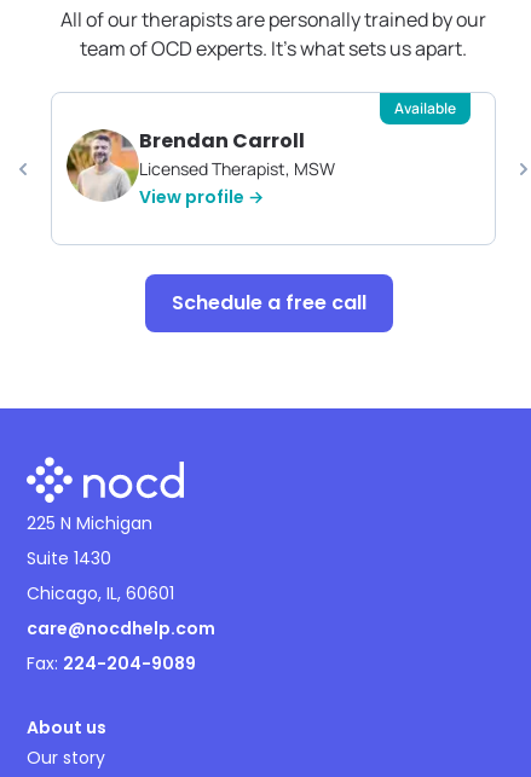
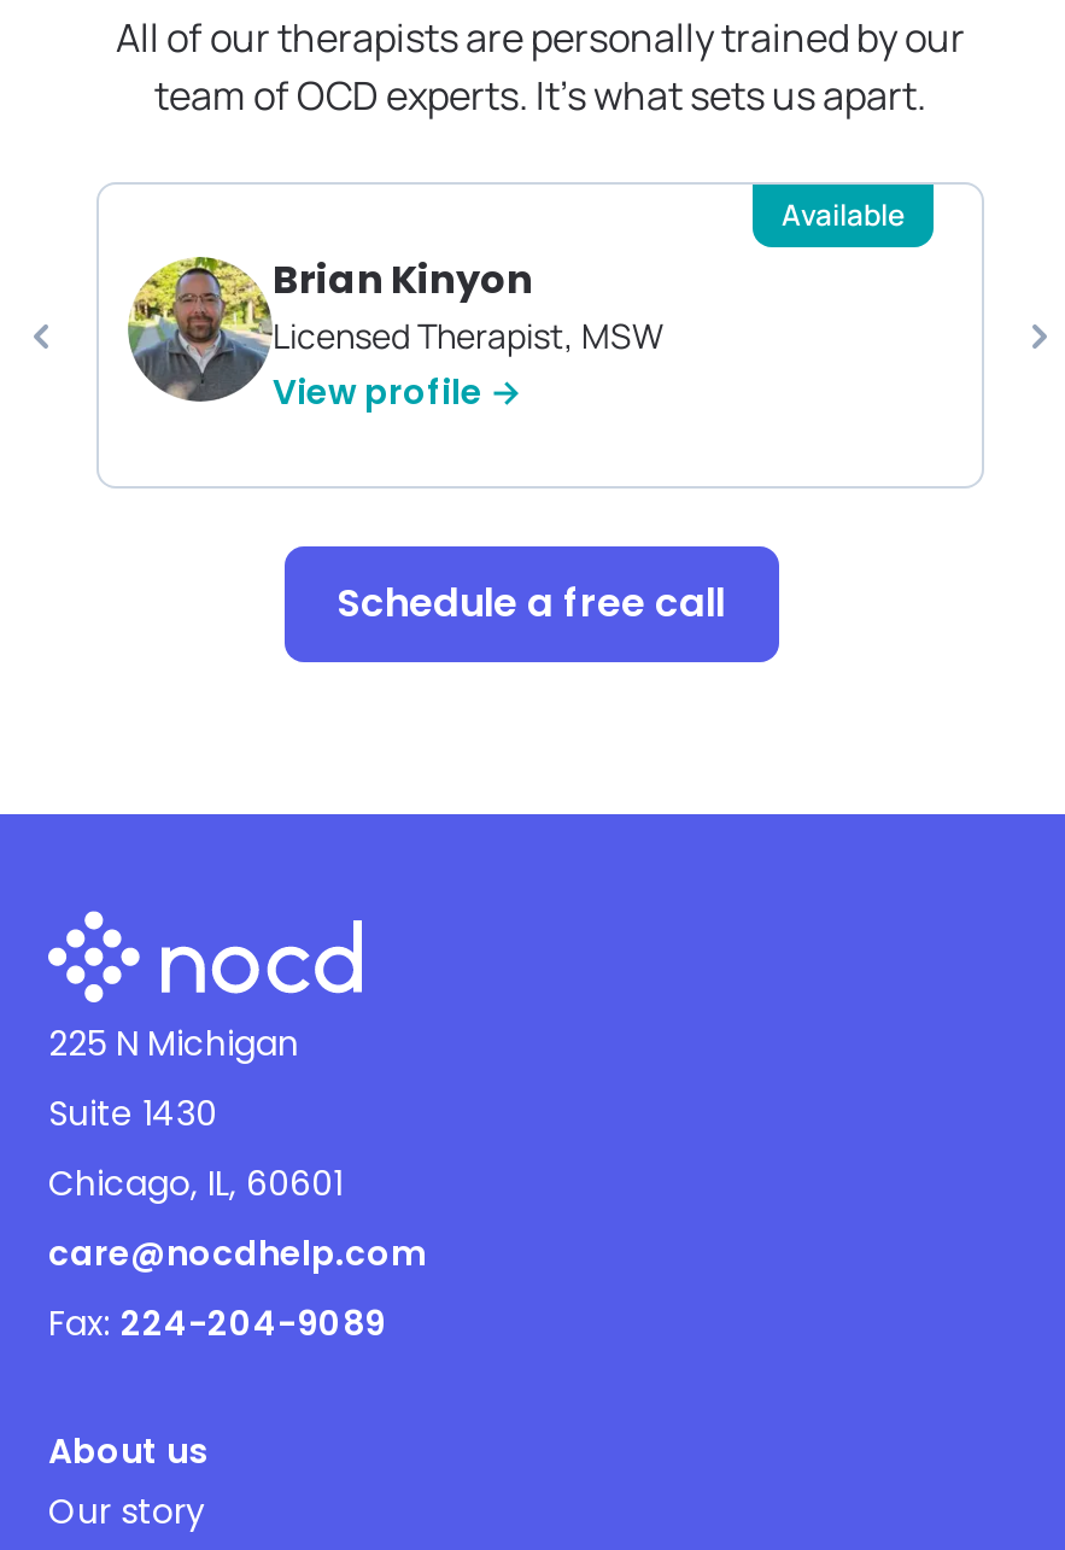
- [image]
- Brendan Carroll
+ [image]
+ Brian Kinyon
